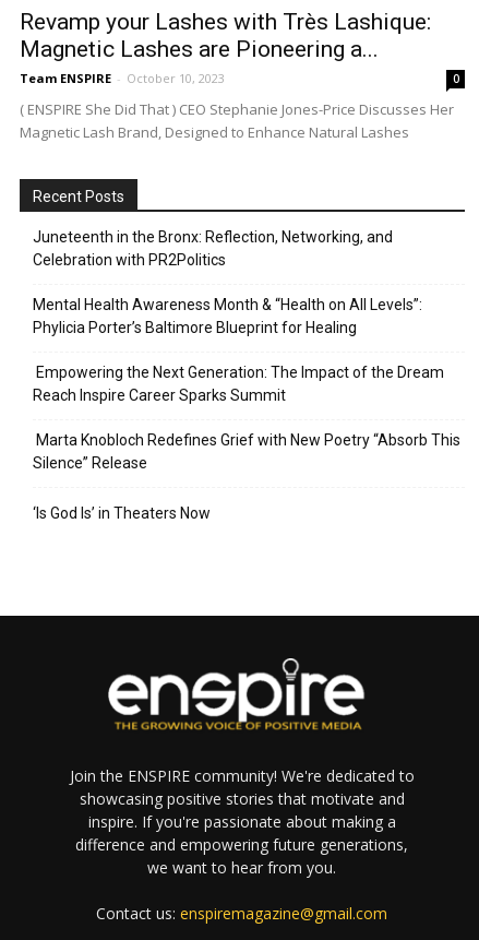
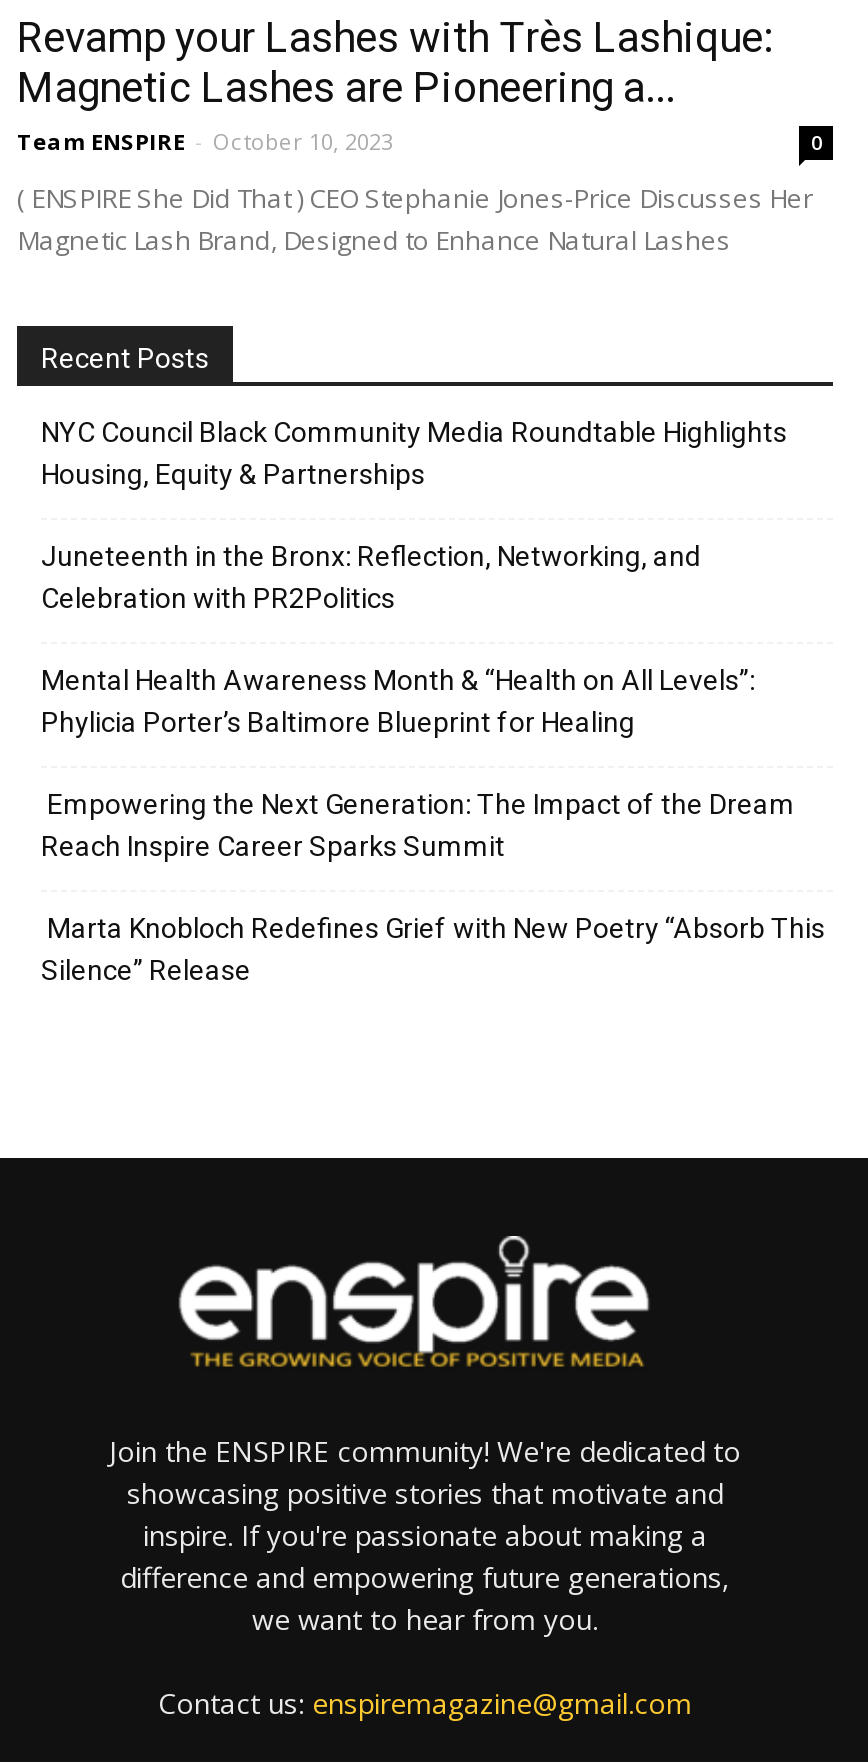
+ NYC Council Black Community Media Roundtable Highlights
+ Housing, Equity & Partnerships

moved down: Juneteenth in the Bronx: Reflection, Networking, and | Celebration with PR2Politics | Mental Health Awareness Month & “Health on All Levels”: | Phylicia Porter’s Baltimore Blueprint for Healing | Empowering the Next Generation: The Impact of the Dream | Reach Inspire Career Sparks Summit | Marta Knobloch Redefines Grief with New Poetry “Absorb This | Silence” Release

- ‘Is God Is’ in Theaters Now
